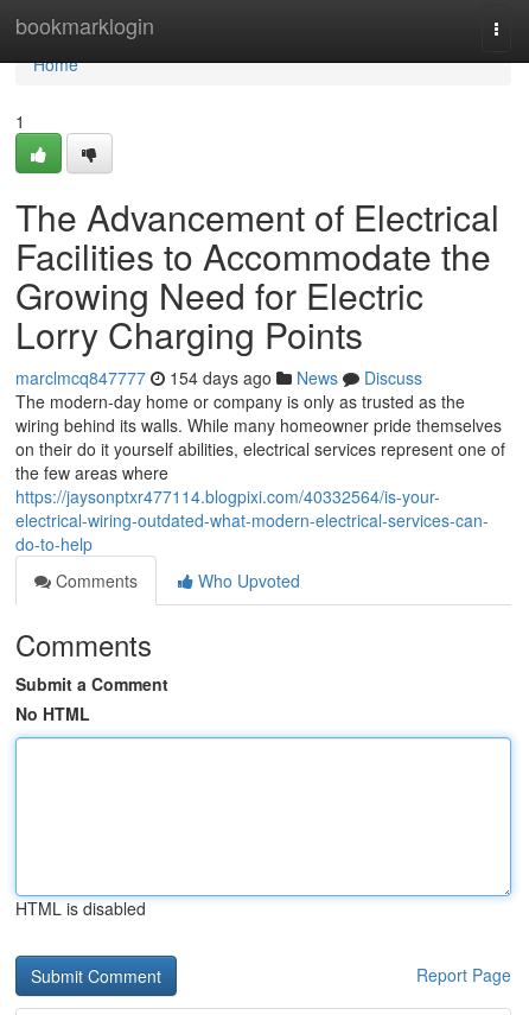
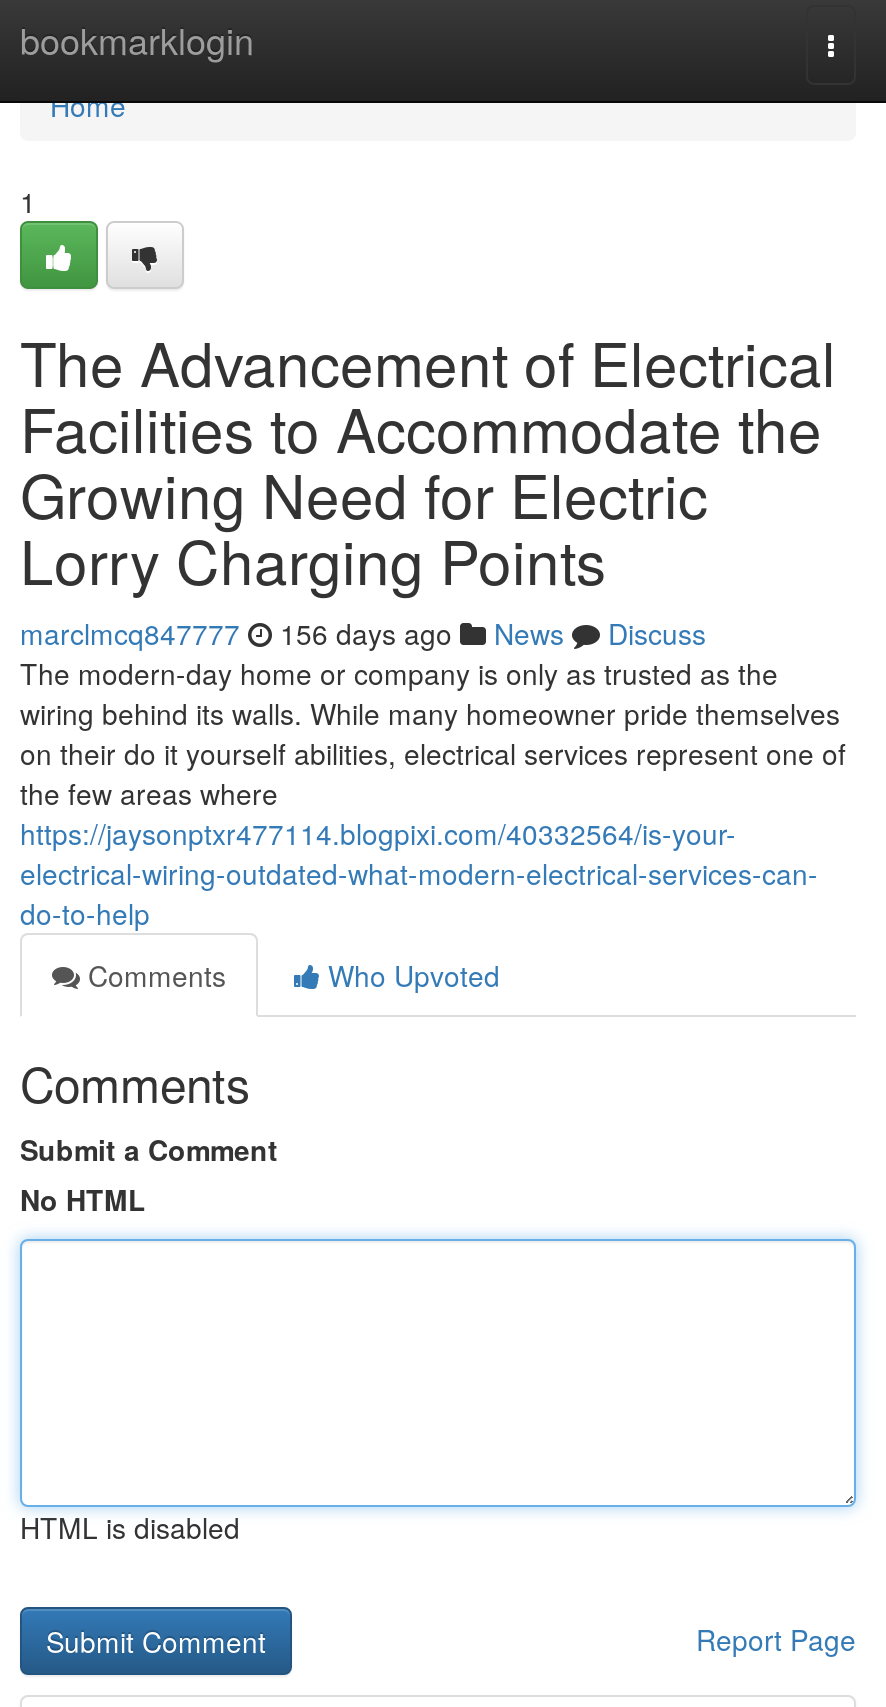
- marclmcq847777 154 days ago News Discuss
+ marclmcq847777 156 days ago News Discuss
